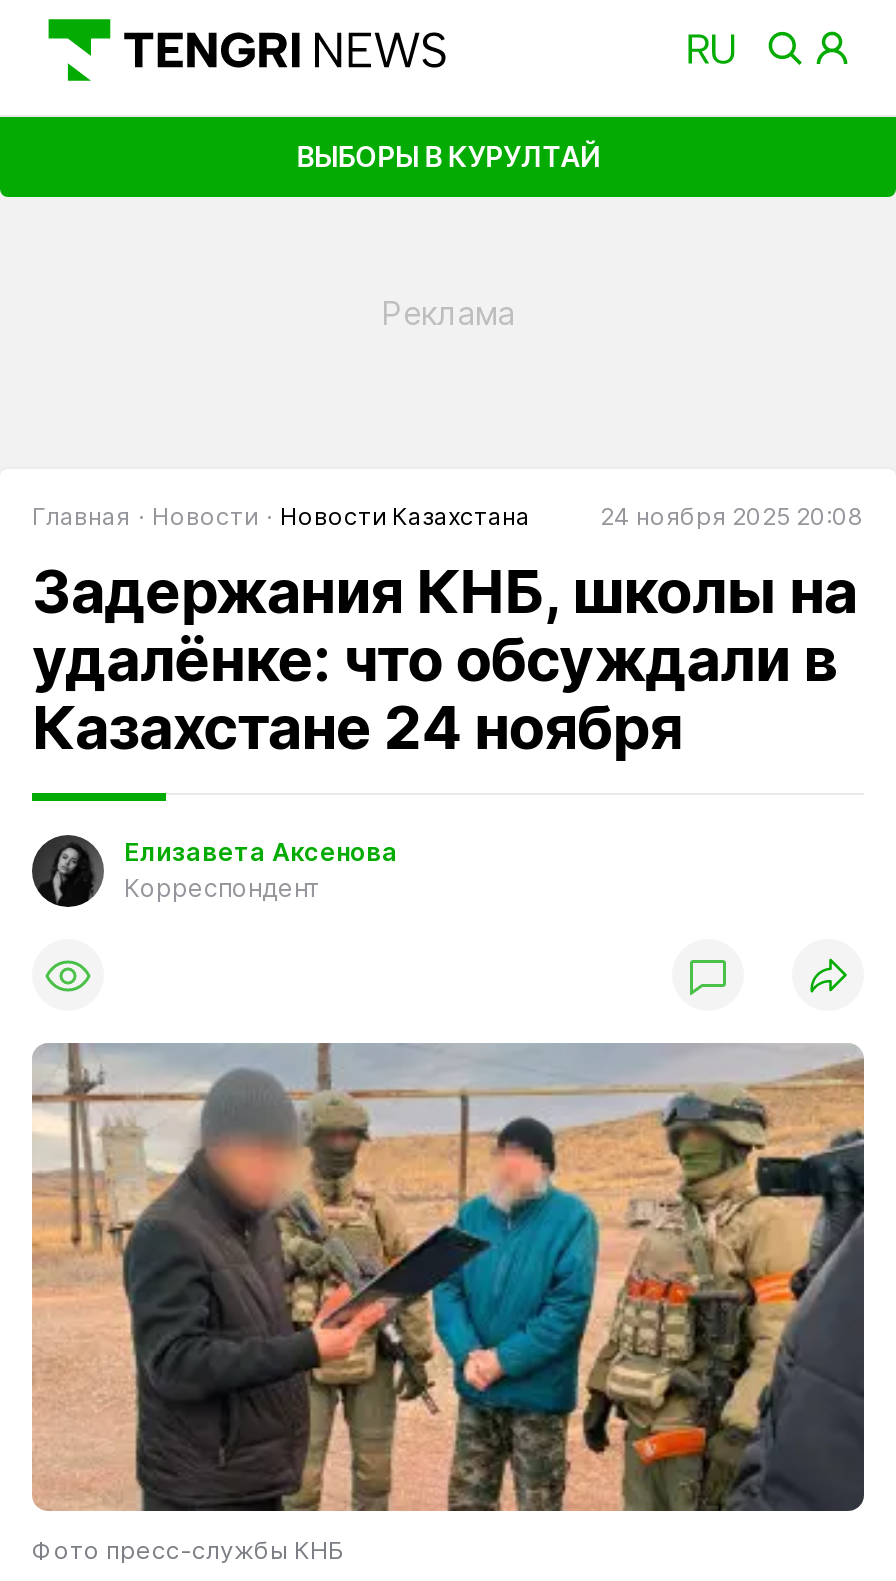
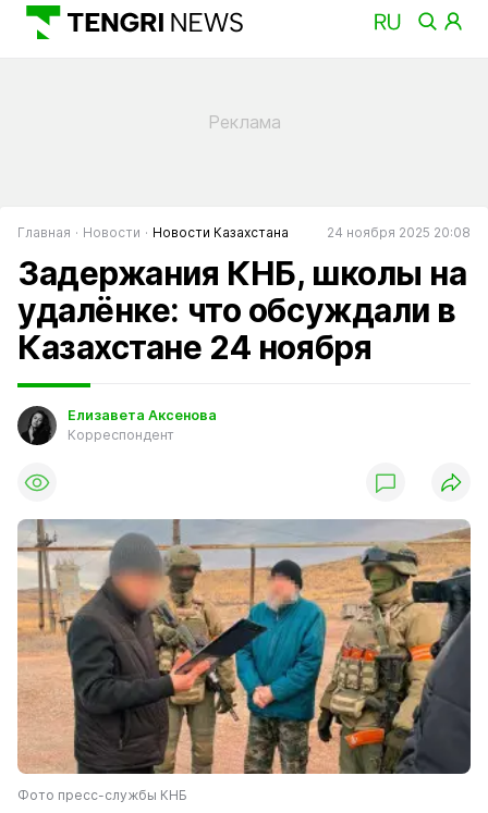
- ВЫБОРЫ В КУРУЛТАЙ
